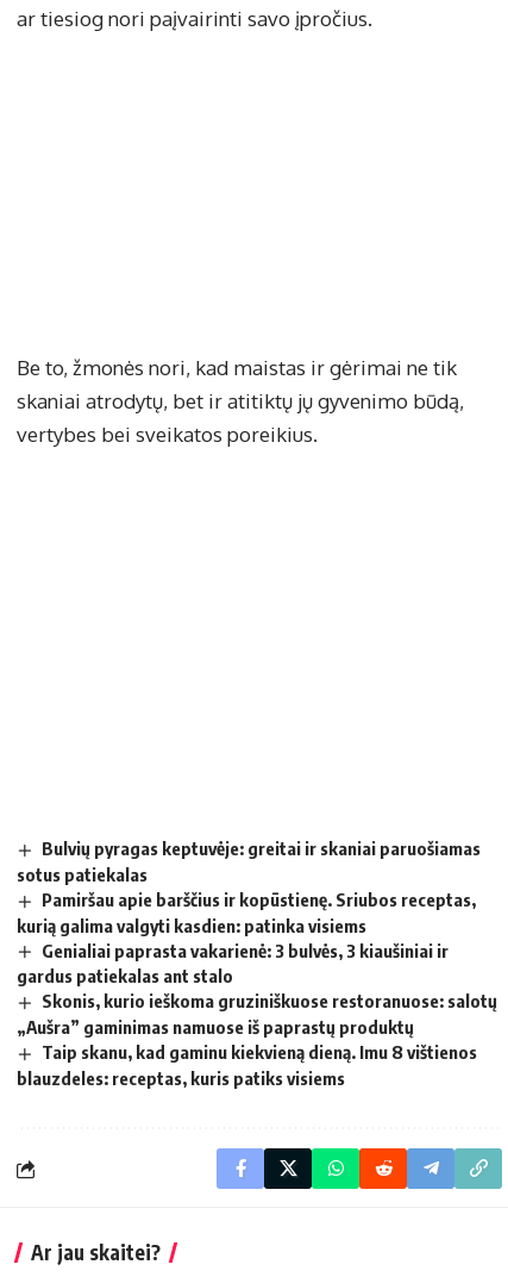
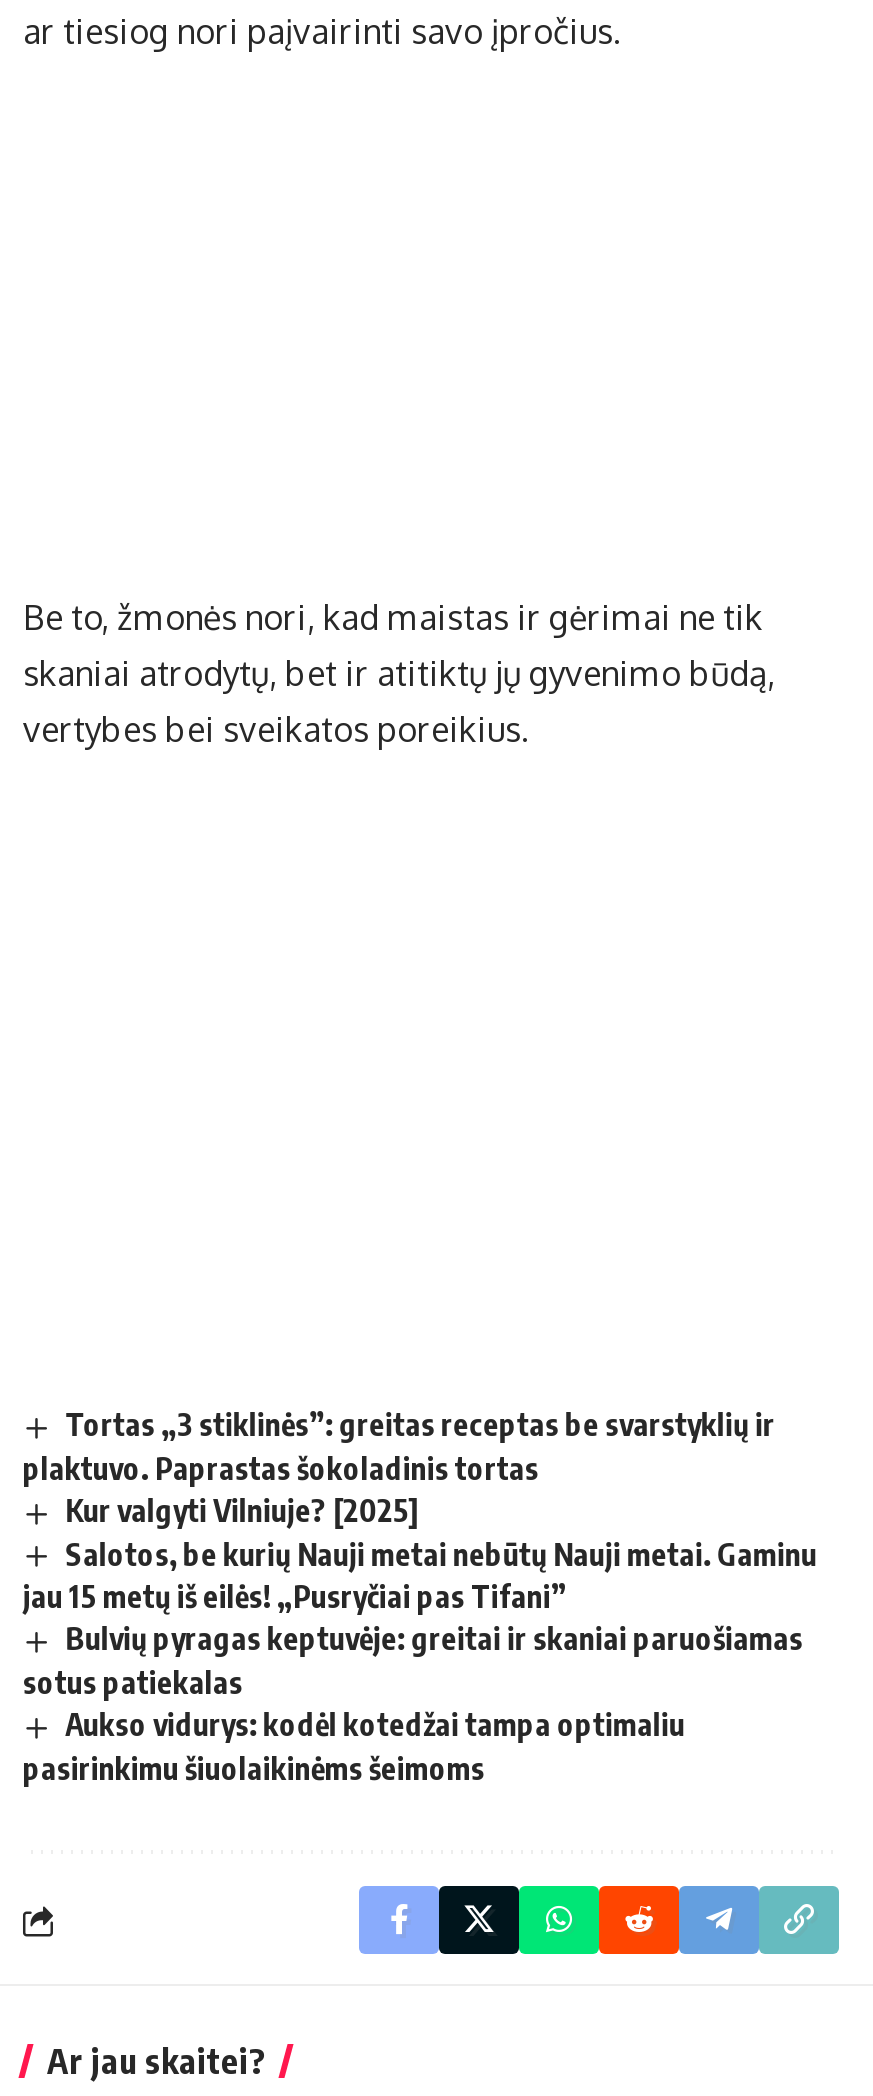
+ Tortas „3 stiklinės”: greitas receptas be svarstyklių ir
+ plaktuvo. Paprastas šokoladinis tortas
+ Kur valgyti Vilniuje? [2025]
+ Salotos, be kurių Nauji metai nebūtų Nauji metai. Gaminu
+ jau 15 metų iš eilės! „Pusryčiai pas Tifani”

moved down: Bulvių pyragas keptuvėje: greitai ir skaniai paruošiamas | sotus patiekalas

- Pamiršau apie barščius ir kopūstienę. Sriubos receptas,
- kurią galima valgyti kasdien: patinka visiems
- Genialiai paprasta vakarienė: 3 bulvės, 3 kiaušiniai ir
- gardus patiekalas ant stalo
- Skonis, kurio ieškoma gruziniškuose restoranuose: salotų
- „Aušra” gaminimas namuose iš paprastų produktų
- Taip skanu, kad gaminu kiekvieną dieną. Imu 8 vištienos
- blauzdeles: receptas, kuris patiks visiems
+ Aukso vidurys: kodėl kotedžai tampa optimaliu
+ pasirinkimu šiuolaikinėms šeimoms
